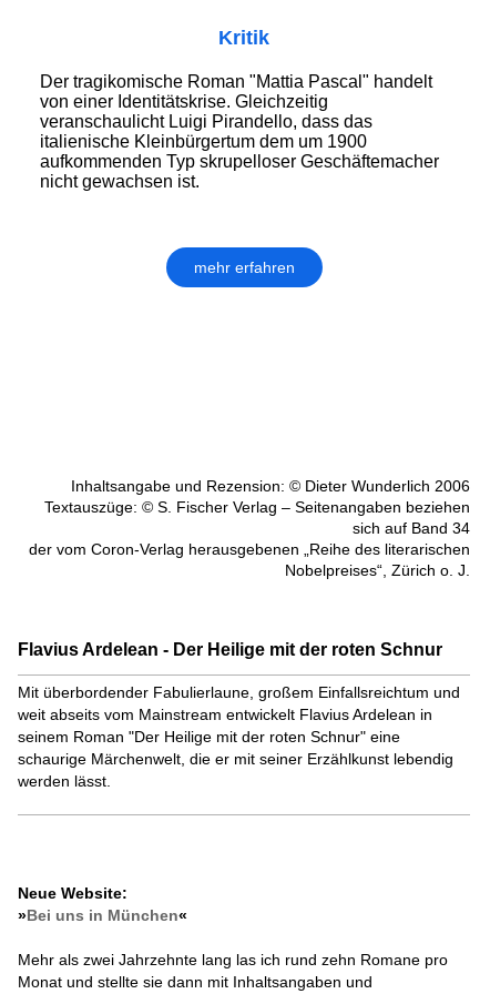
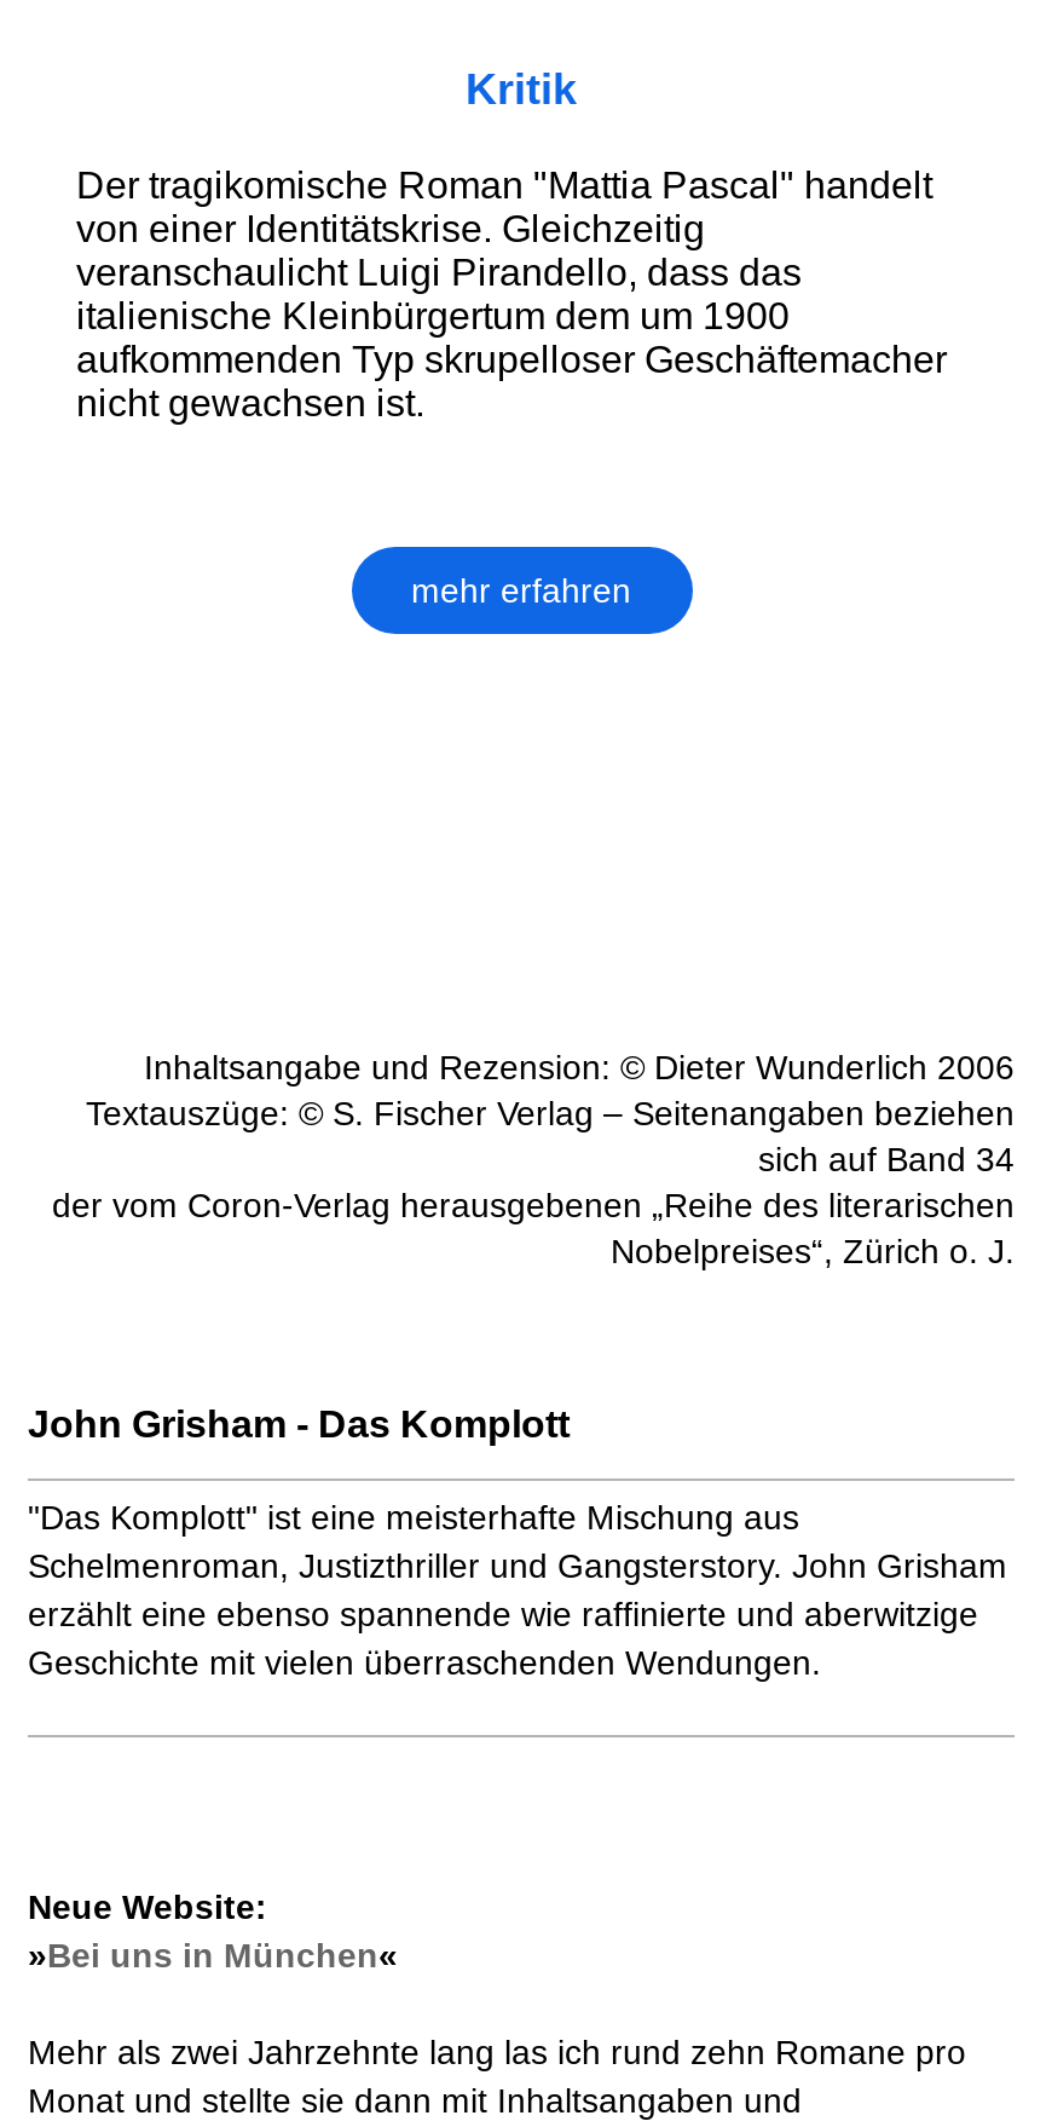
- Flavius Ardelean - Der Heilige mit der roten Schnur
+ John Grisham - Das Komplott

- Mit überbordender Fabulierlaune, großem Einfallsreichtum und
- weit abseits vom Mainstream entwickelt Flavius Ardelean in
- seinem Roman "Der Heilige mit der roten Schnur" eine
- schaurige Märchenwelt, die er mit seiner Erzählkunst lebendig
- werden lässt.
+ "Das Komplott" ist eine meisterhafte Mischung aus
+ Schelmenroman, Justizthriller und Gangsterstory. John Grisham
+ erzählt eine ebenso spannende wie raffinierte und aberwitzige
+ Geschichte mit vielen überraschenden Wendungen.
